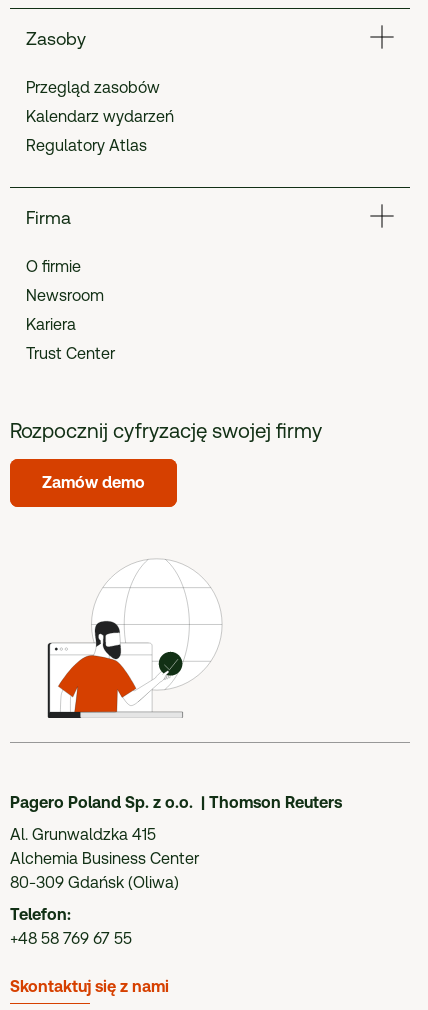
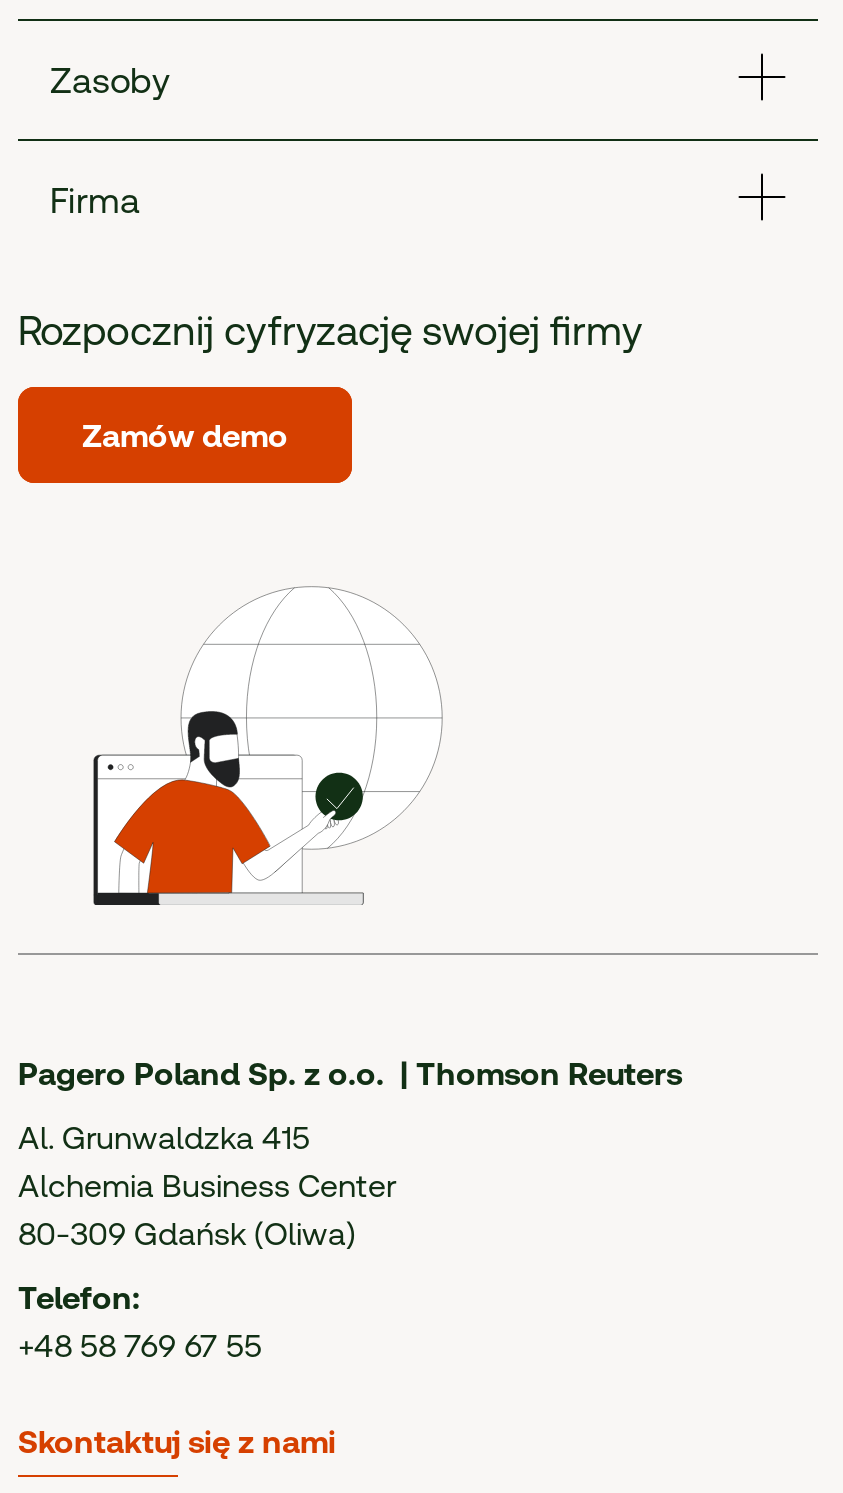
- Przegląd zasobów
- Kalendarz wydarzeń
- Regulatory Atlas

- O firmie
- Newsroom
- Kariera
- Trust Center
